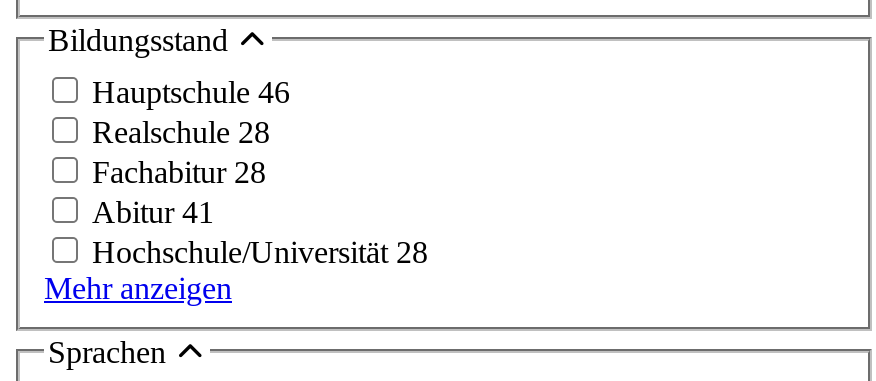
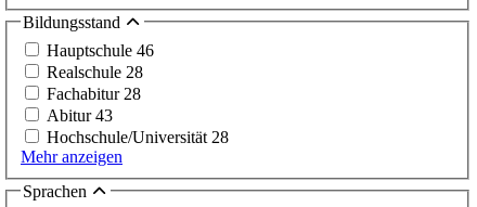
- Abitur 41
+ Abitur 43
